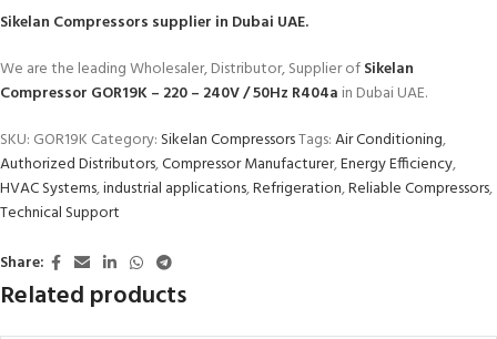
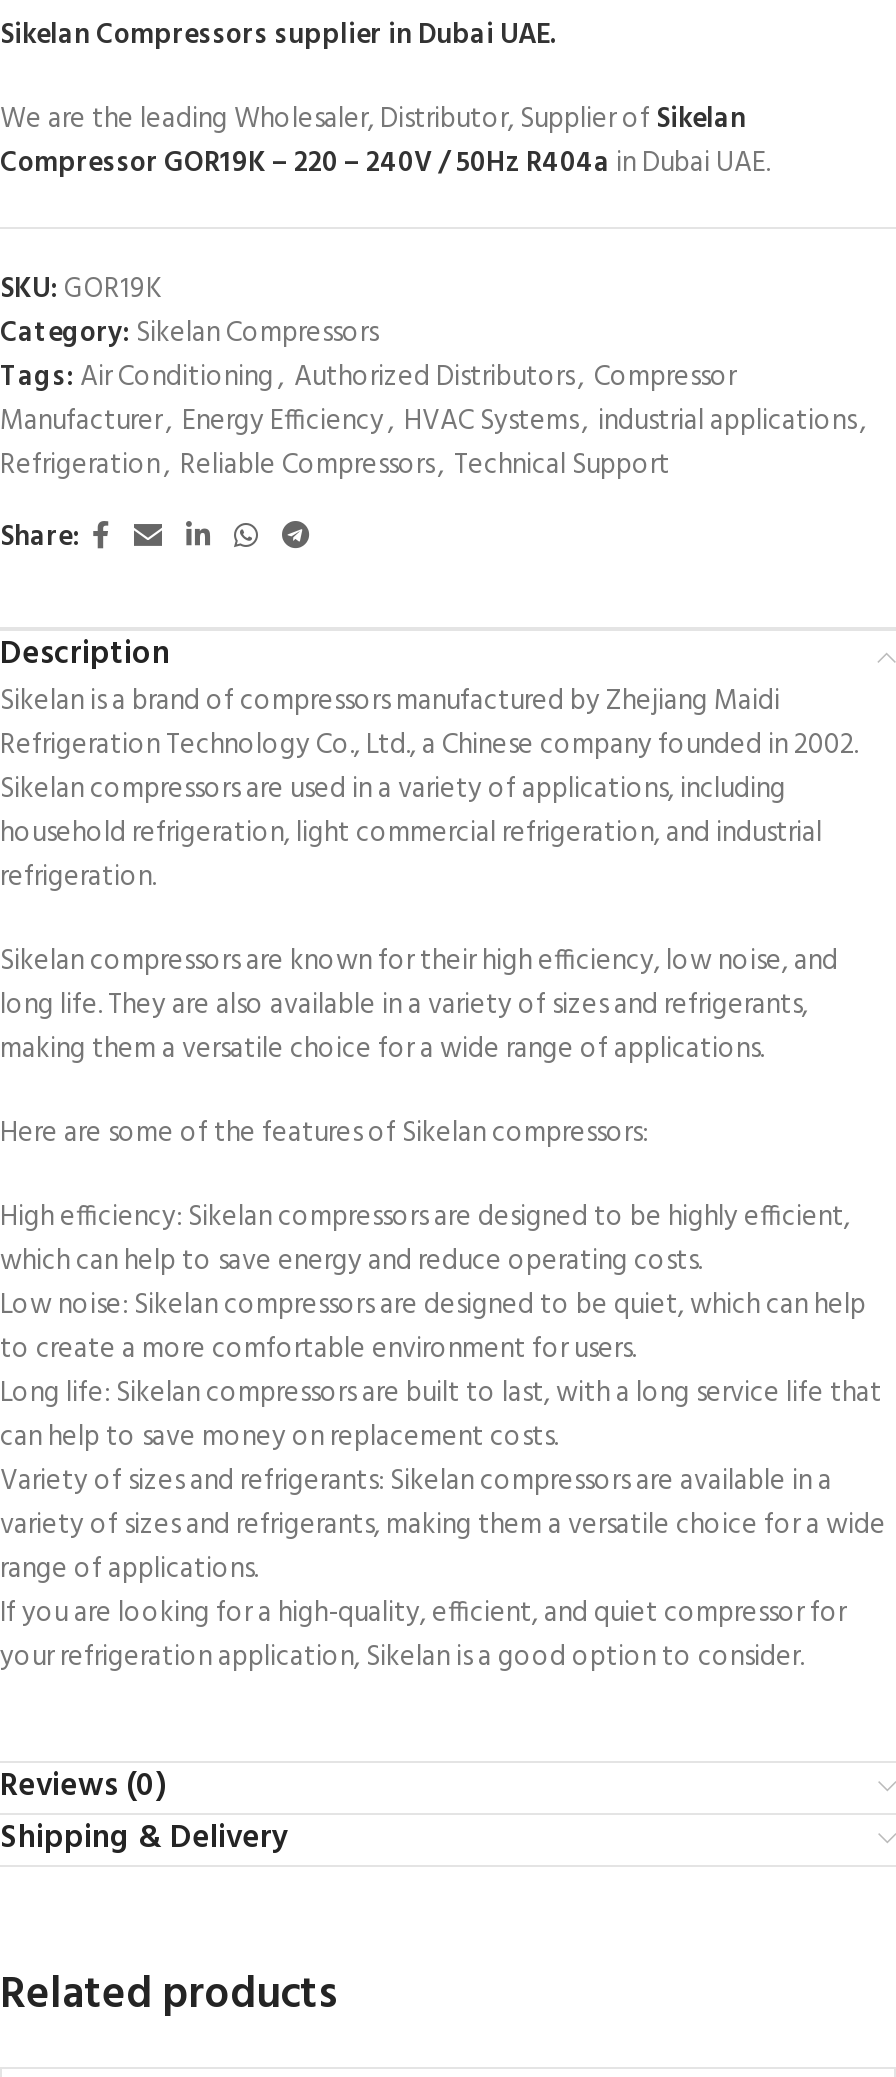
+ Description
+ Sikelan is a brand of compressors manufactured by Zhejiang Maidi
+ Refrigeration Technology Co., Ltd., a Chinese company founded in 2002.
+ Sikelan compressors are used in a variety of applications, including
+ household refrigeration, light commercial refrigeration, and industrial
+ refrigeration.
+ Sikelan compressors are known for their high efficiency, low noise, and
+ long life. They are also available in a variety of sizes and refrigerants,
+ making them a versatile choice for a wide range of applications.
+ Here are some of the features of Sikelan compressors:
+ High efficiency: Sikelan compressors are designed to be highly efficient,
+ which can help to save energy and reduce operating costs.
+ Low noise: Sikelan compressors are designed to be quiet, which can help
+ to create a more comfortable environment for users.
+ Long life: Sikelan compressors are built to last, with a long service life that
+ can help to save money on replacement costs.
+ Variety of sizes and refrigerants: Sikelan compressors are available in a
+ variety of sizes and refrigerants, making them a versatile choice for a wide
+ range of applications.
+ If you are looking for a high-quality, efficient, and quiet compressor for
+ your refrigeration application, Sikelan is a good option to consider.
+ Reviews (0)
+ Shipping & Delivery
